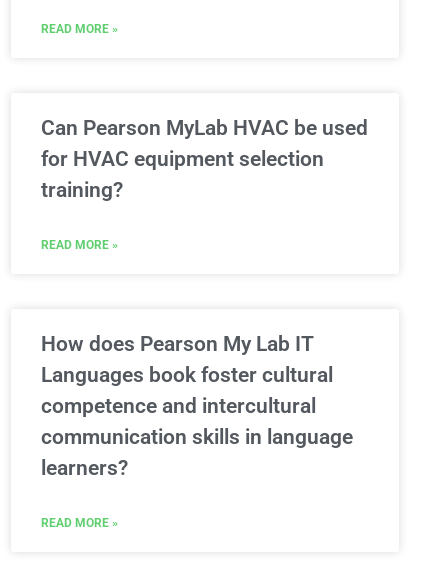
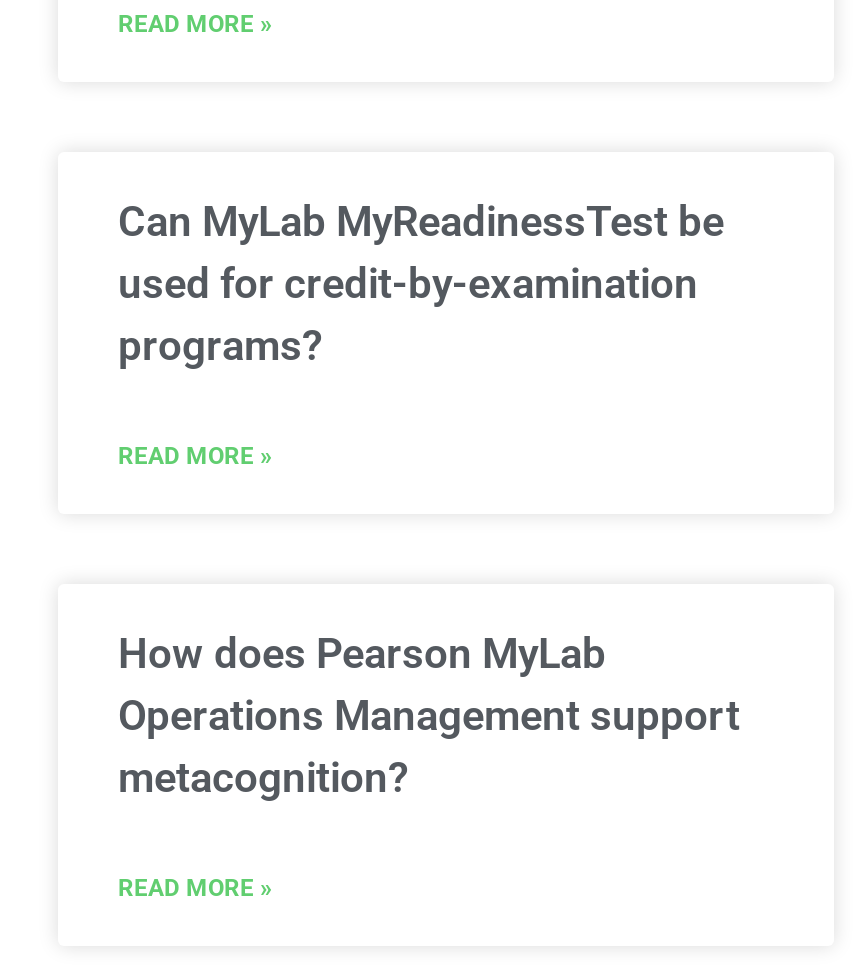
- Can Pearson MyLab HVAC be used
- for HVAC equipment selection
- training?
+ Can MyLab MyReadinessTest be
+ used for credit-by-examination
+ programs?

- How does Pearson My Lab IT
- Languages book foster cultural
- competence and intercultural
- communication skills in language
- learners?
+ How does Pearson MyLab
+ Operations Management support
+ metacognition?
